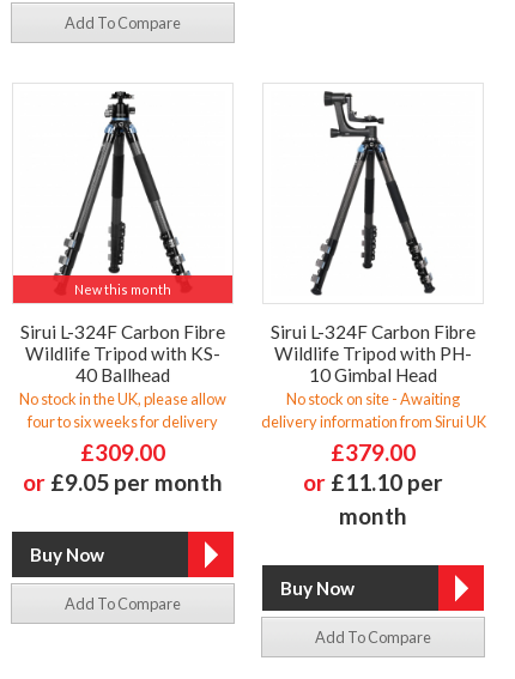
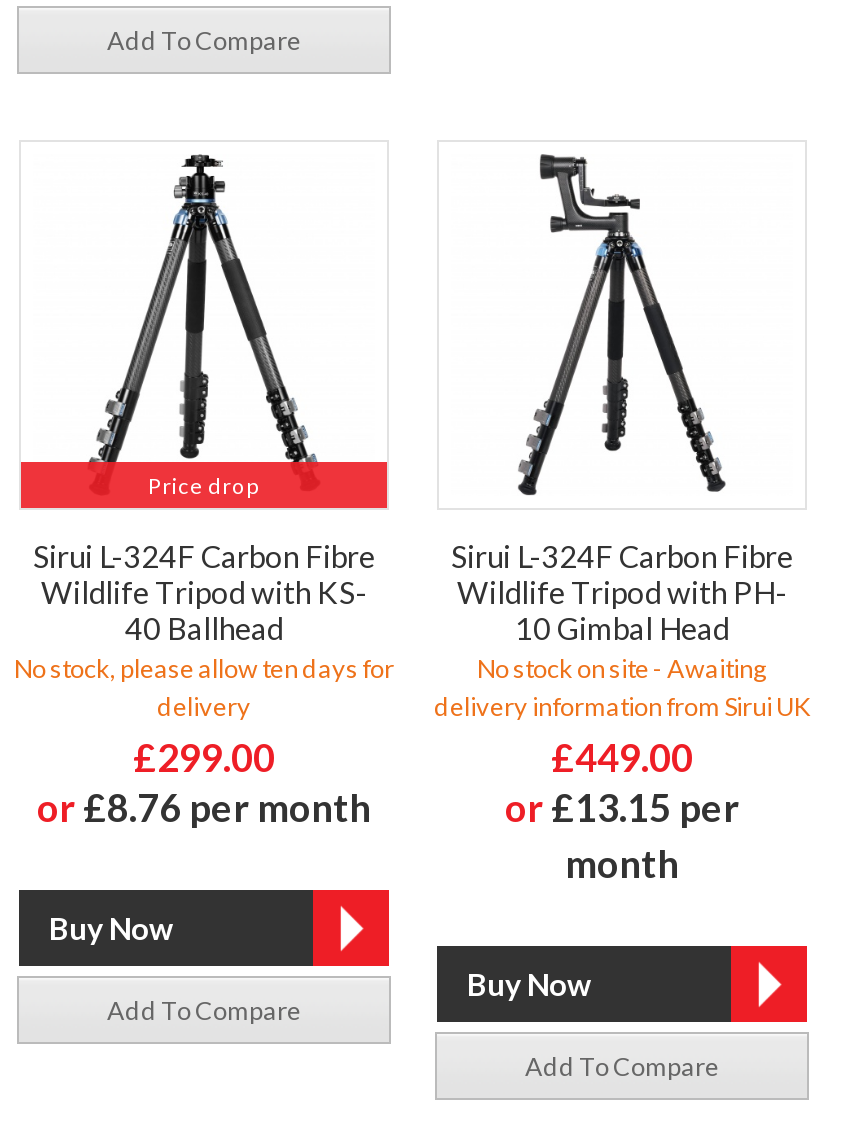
- New this month
+ Price drop

- No stock in the UK, please allow
- four to six weeks for delivery
- £309.00
- or £9.05 per month
+ No stock, please allow ten days for
+ delivery
+ £299.00
+ or £8.76 per month

- £379.00
+ £449.00

- or £11.10 per
+ or £13.15 per
